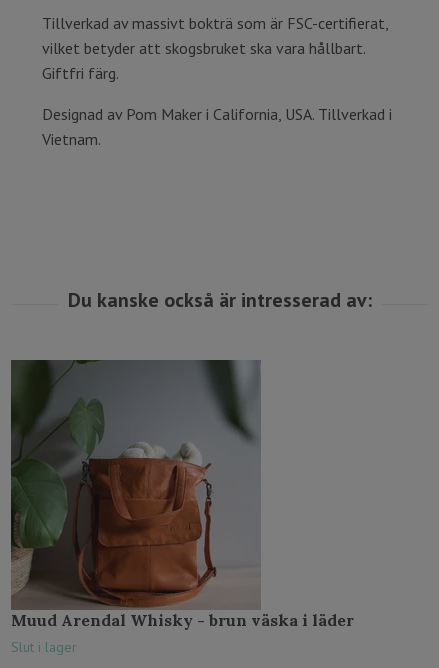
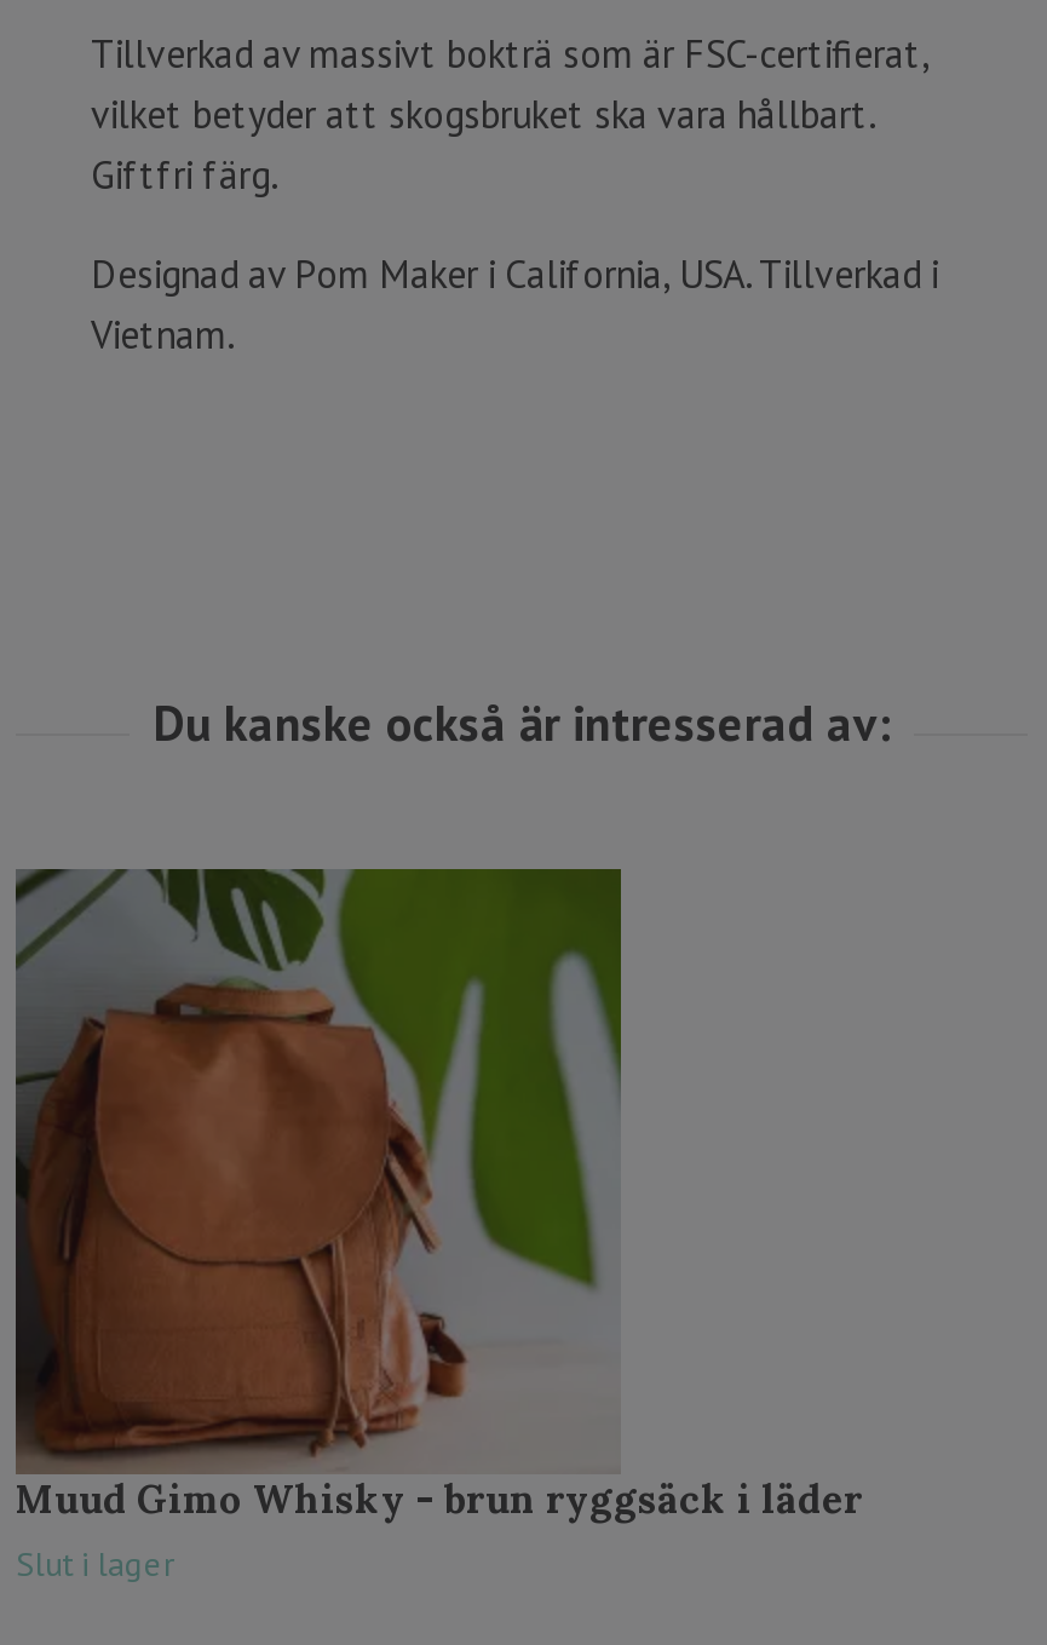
- [image]
- Muud Arendal Whisky - brun väska i läder
+ [image]
+ Muud Gimo Whisky - brun ryggsäck i läder
